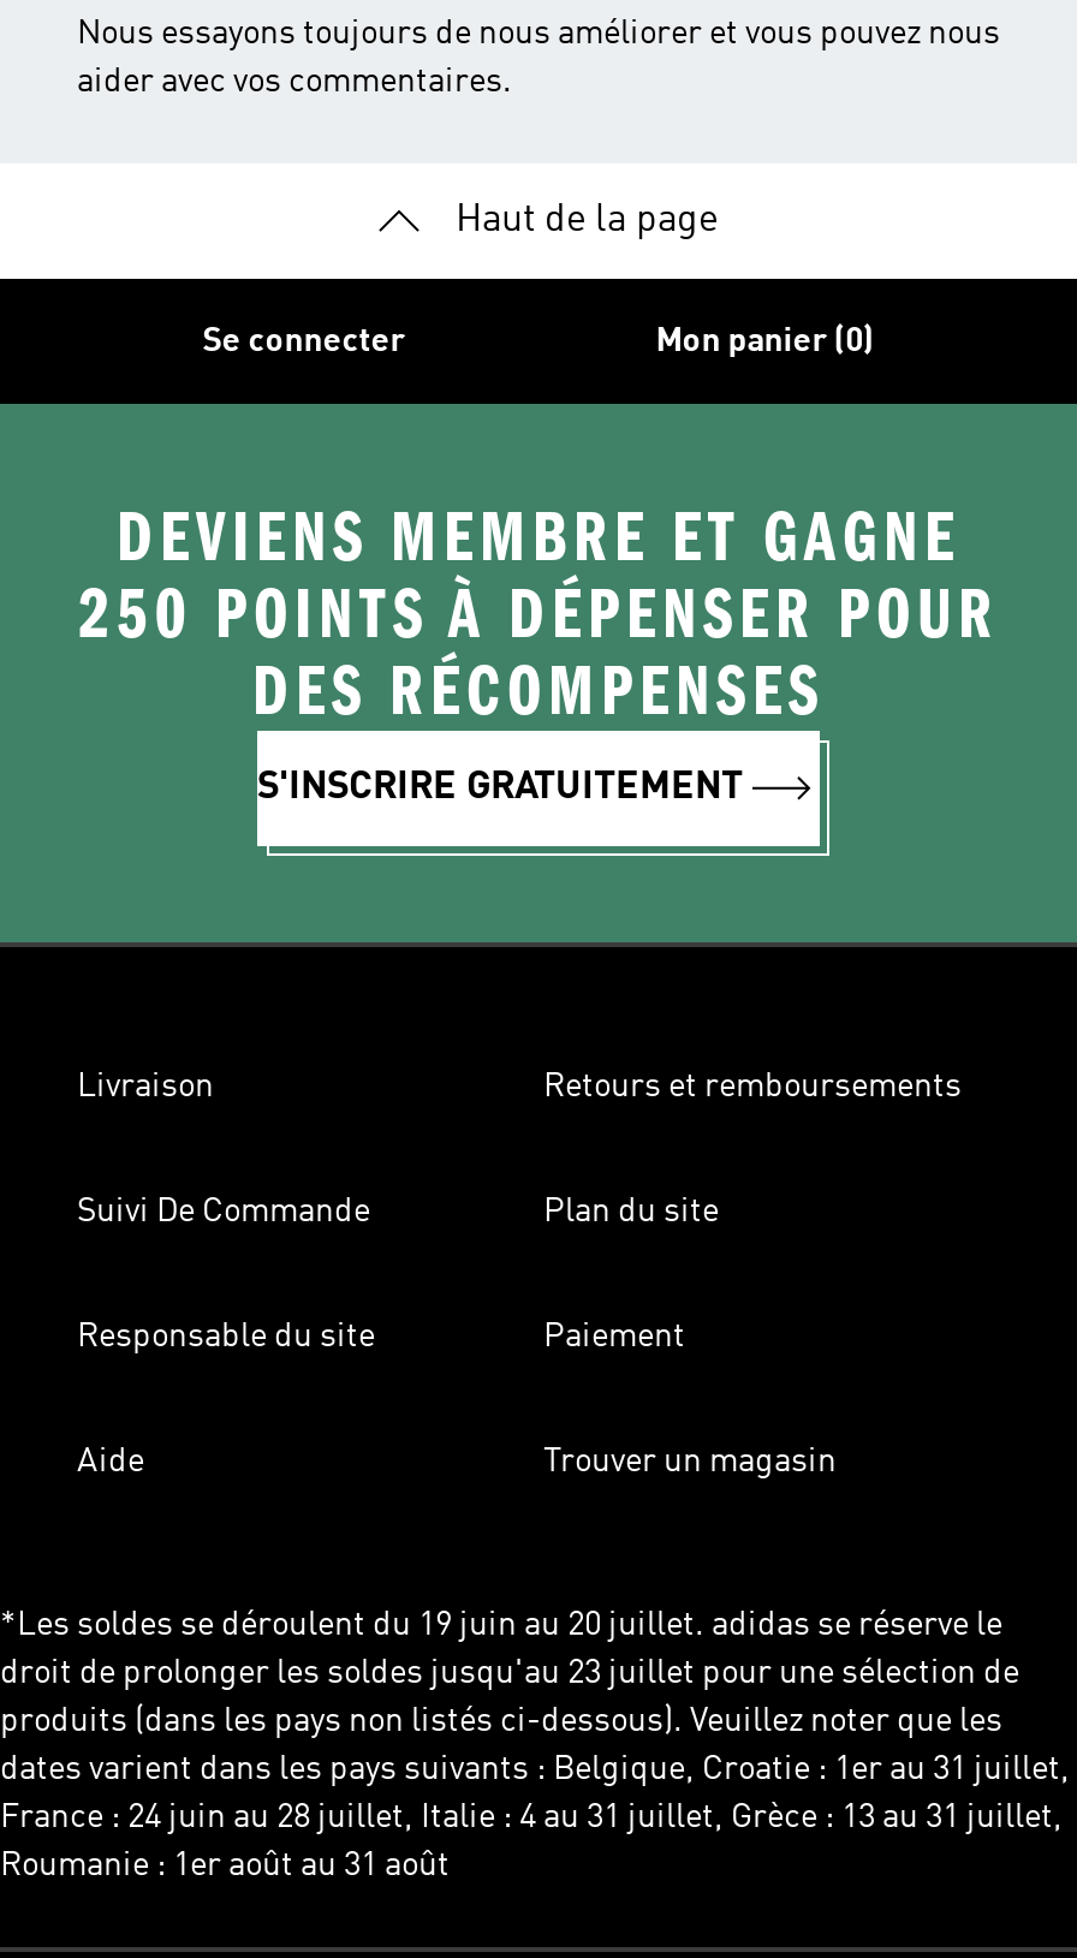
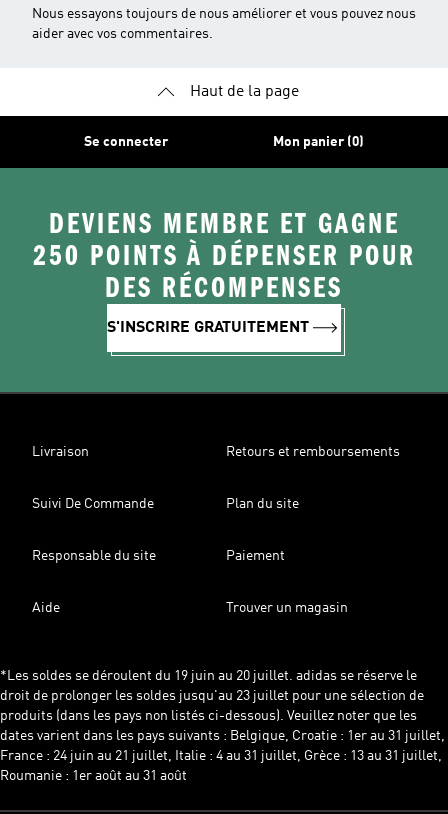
- France : 24 juin au 28 juillet, Italie : 4 au 31 juillet, Grèce : 13 au 31 juillet,
+ France : 24 juin au 21 juillet, Italie : 4 au 31 juillet, Grèce : 13 au 31 juillet,
